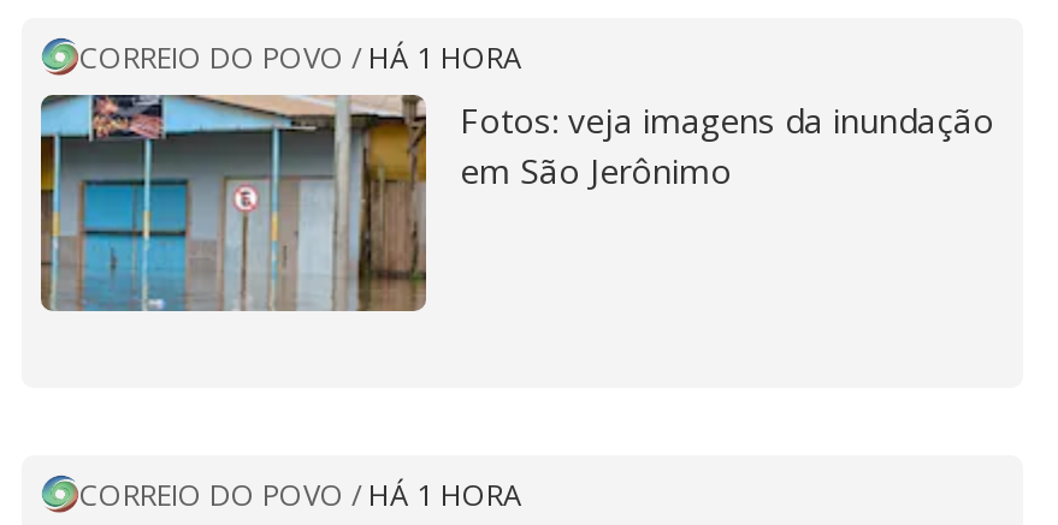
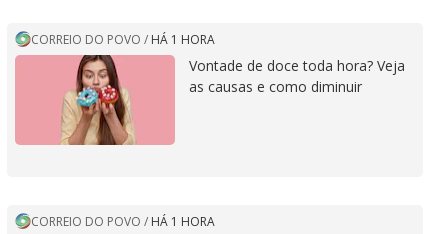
- [image]
- Fotos: veja imagens da inundação
- em São Jerônimo
+ [image]
+ Vontade de doce toda hora? Veja
+ as causas e como diminuir
